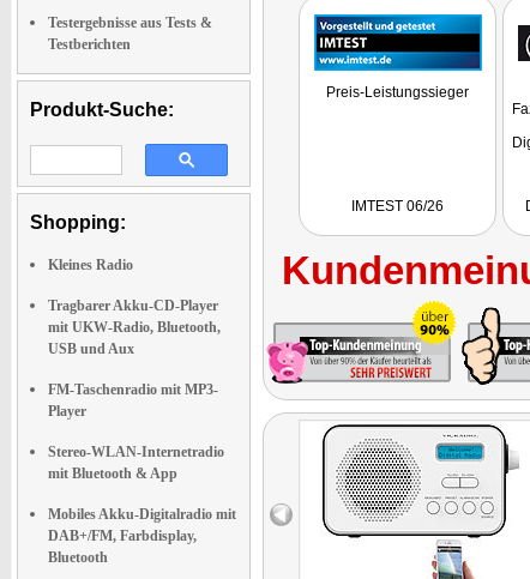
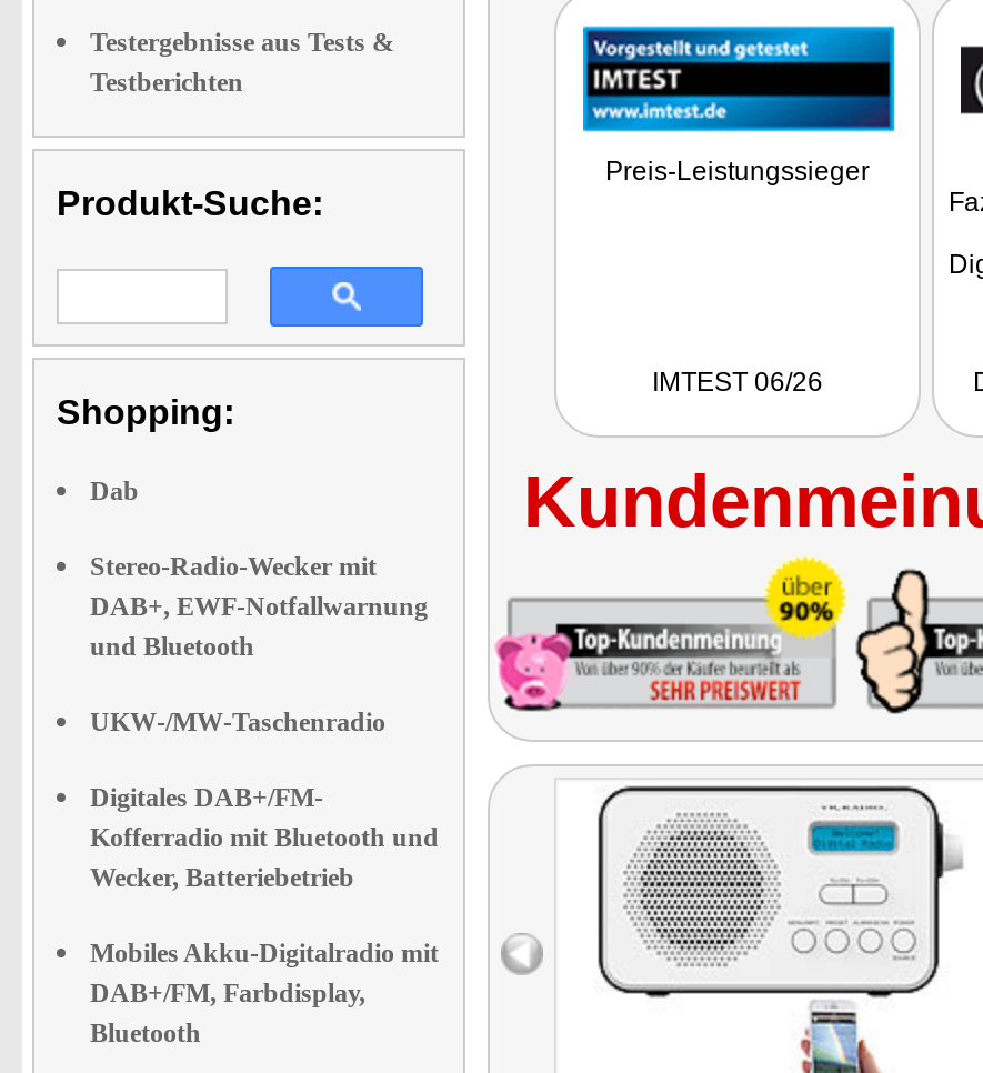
- Kleines Radio
+ Dab

- Tragbarer Akku-CD-Player
- mit UKW-Radio, Bluetooth,
- USB und Aux
+ Stereo-Radio-Wecker mit
+ DAB+, EWF-Notfallwarnung
+ und Bluetooth

- FM-Taschenradio mit MP3-
- Player
+ UKW-/MW-Taschenradio

- Stereo-WLAN-Internetradio
- mit Bluetooth & App
+ Digitales DAB+/FM-
+ Kofferradio mit Bluetooth und
+ Wecker, Batteriebetrieb
